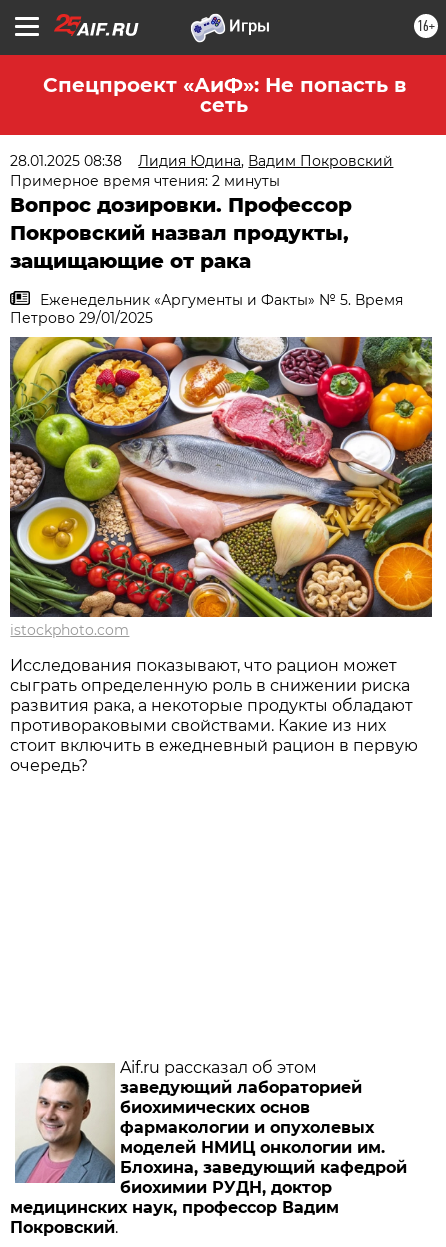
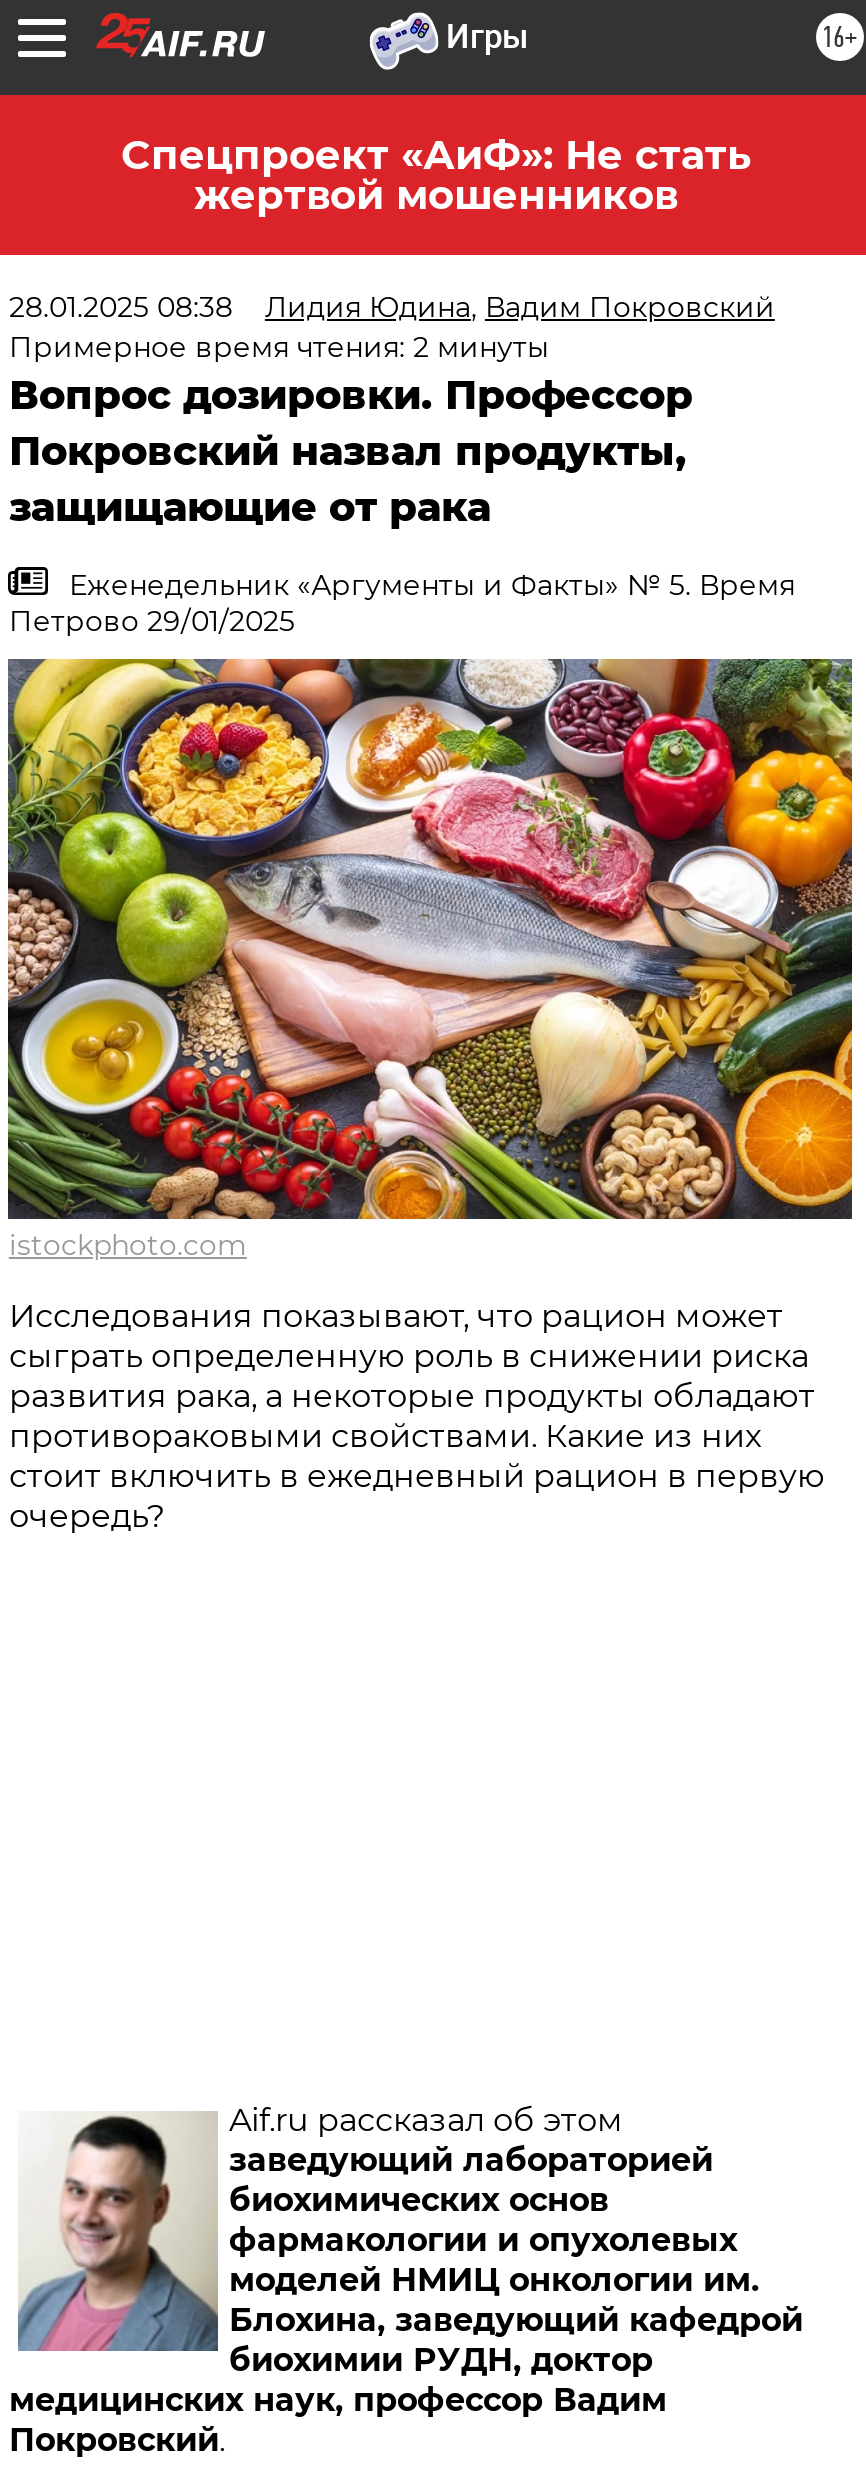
- Спецпроект «АиФ»: Не попасть в
- сеть
+ Спецпроект «АиФ»: Не стать
+ жертвой мошенников
